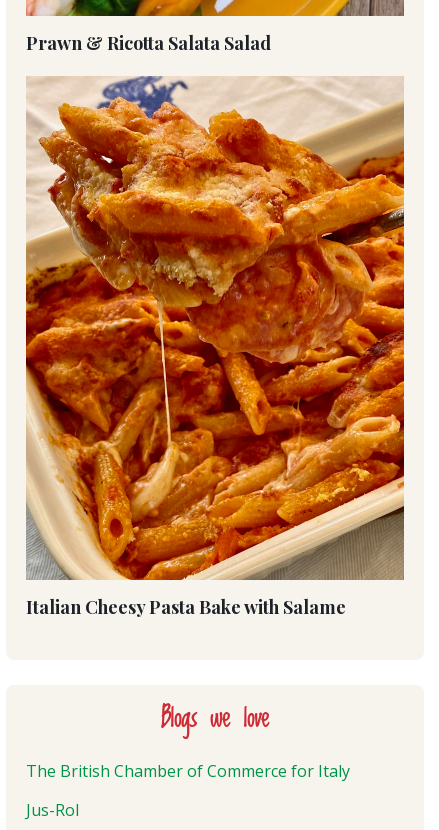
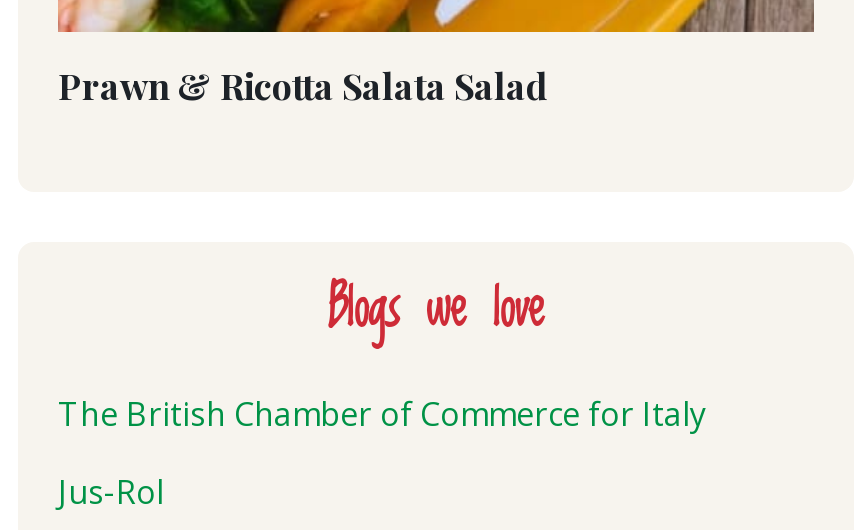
- [image]
- Italian Cheesy Pasta Bake with Salame
